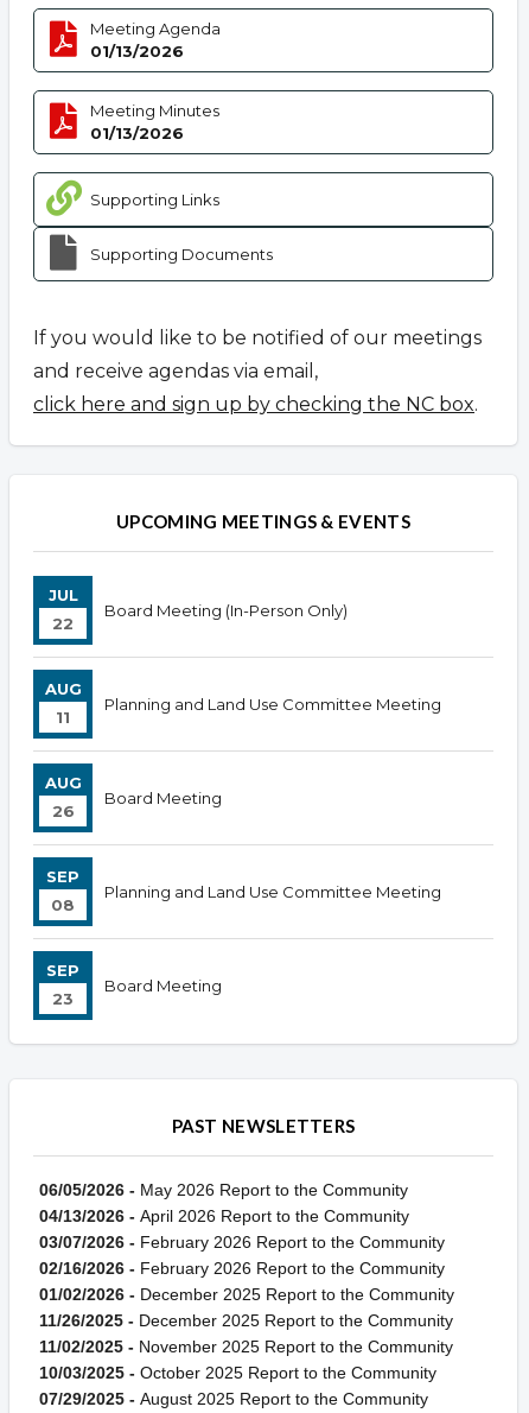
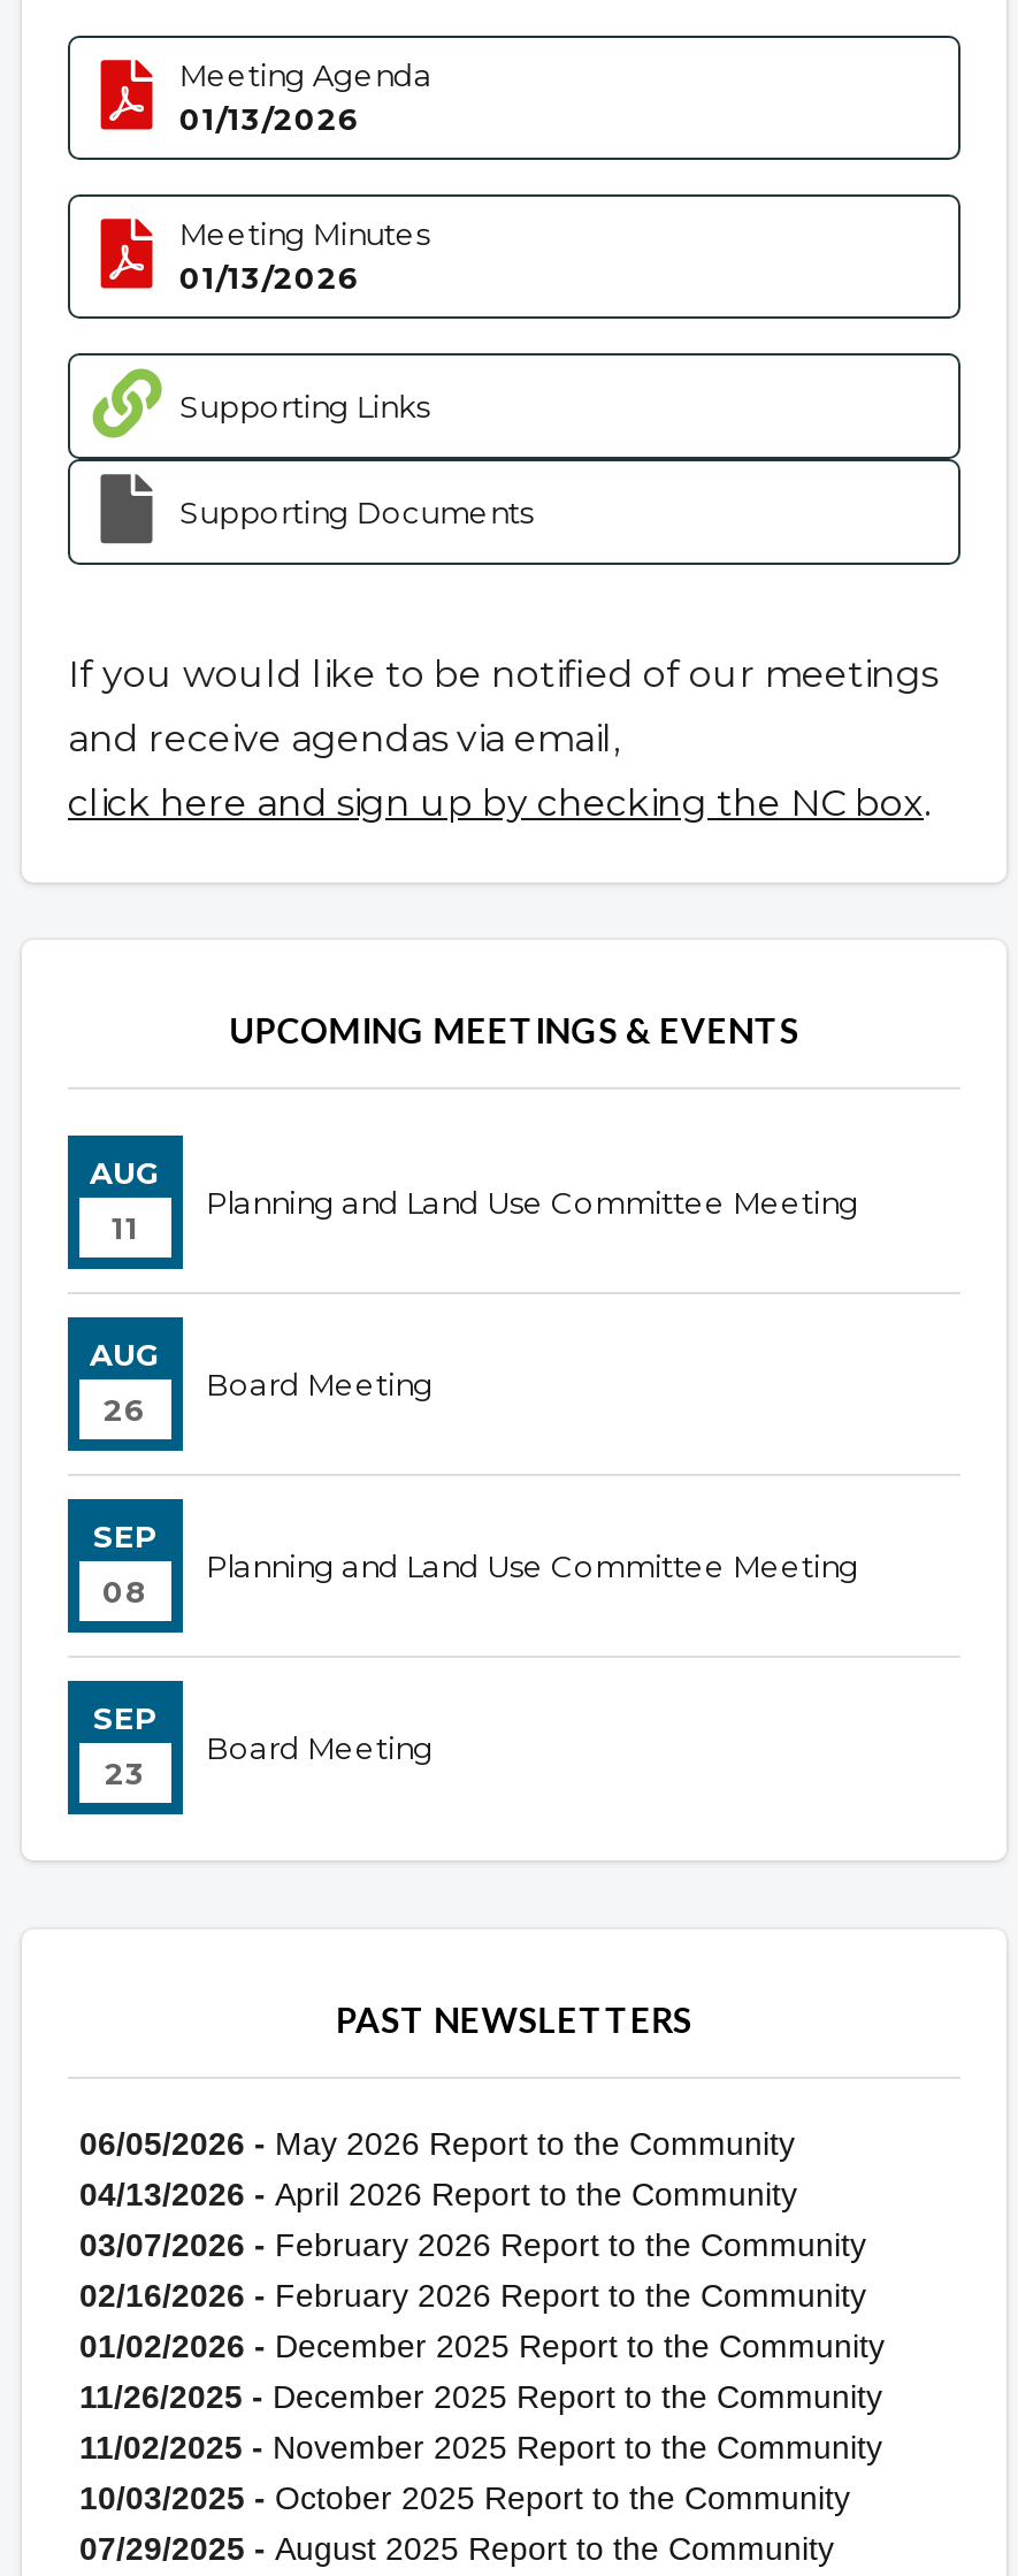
- JUL
- 22

- Board Meeting (In-Person Only)
